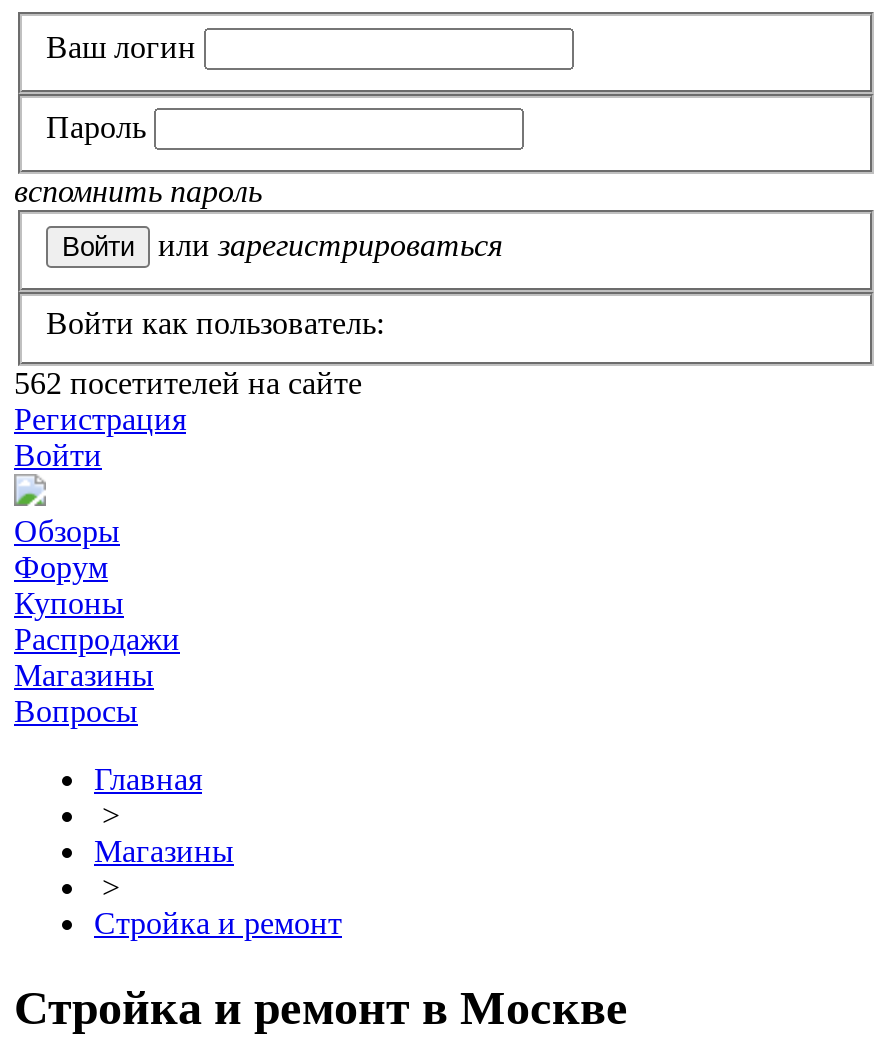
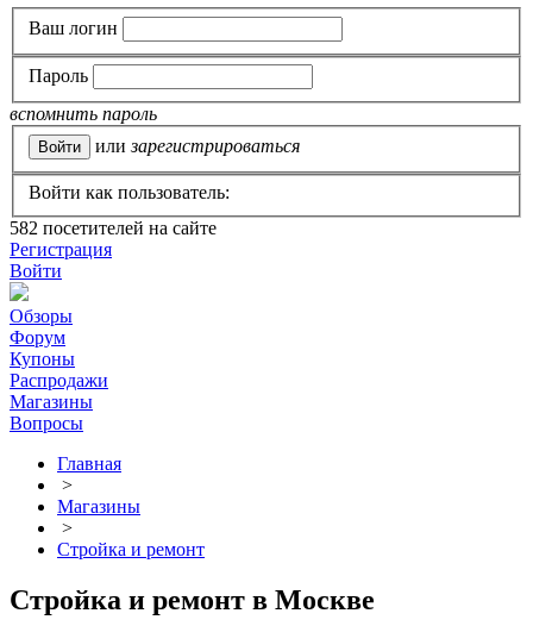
- 562 посетителей на сайте
+ 582 посетителей на сайте
